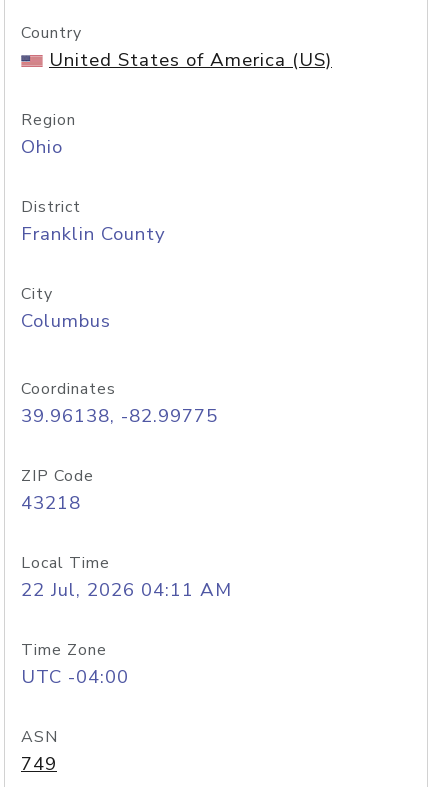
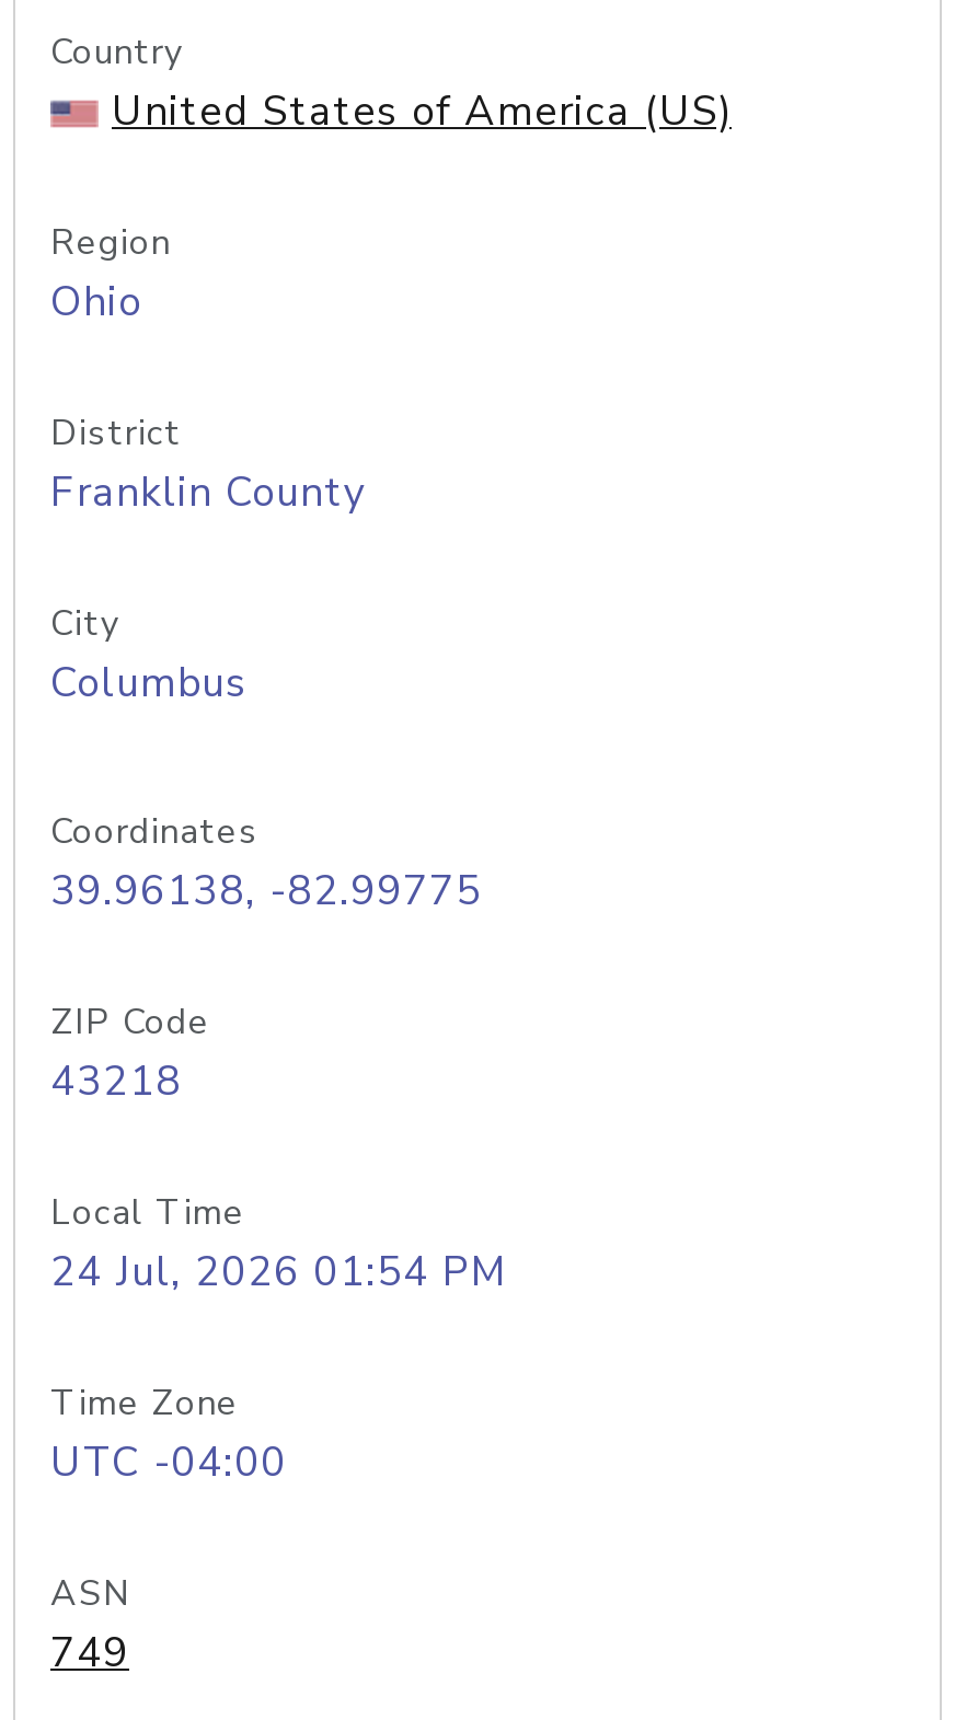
- 22 Jul, 2026 04:11 AM
+ 24 Jul, 2026 01:54 PM
